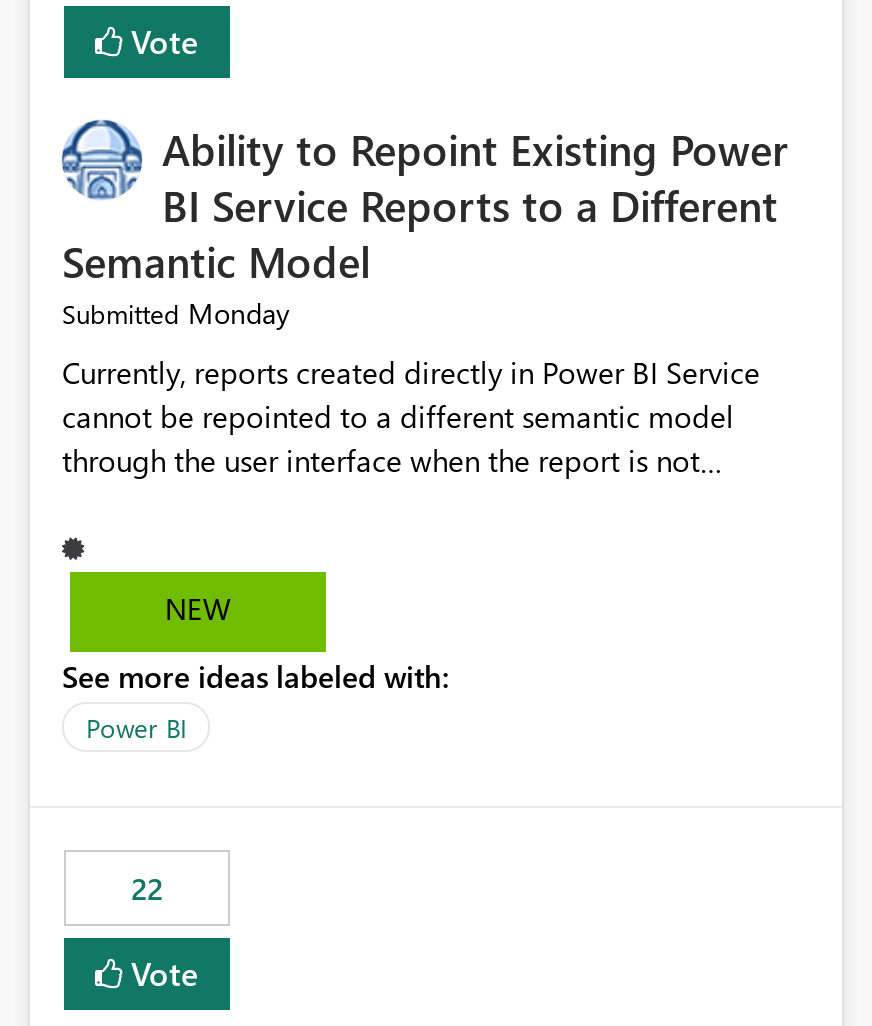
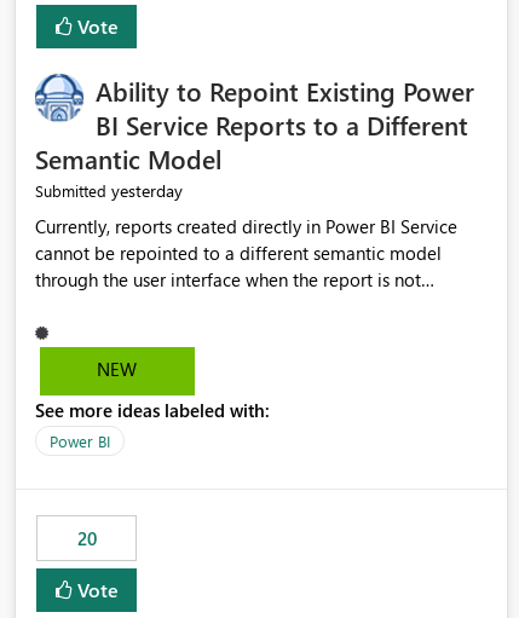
- Submitted Monday
+ Submitted yesterday

- 22
+ 20
